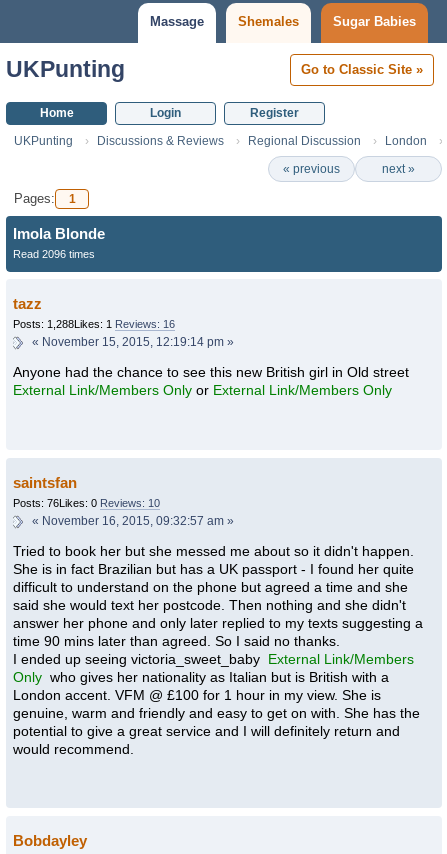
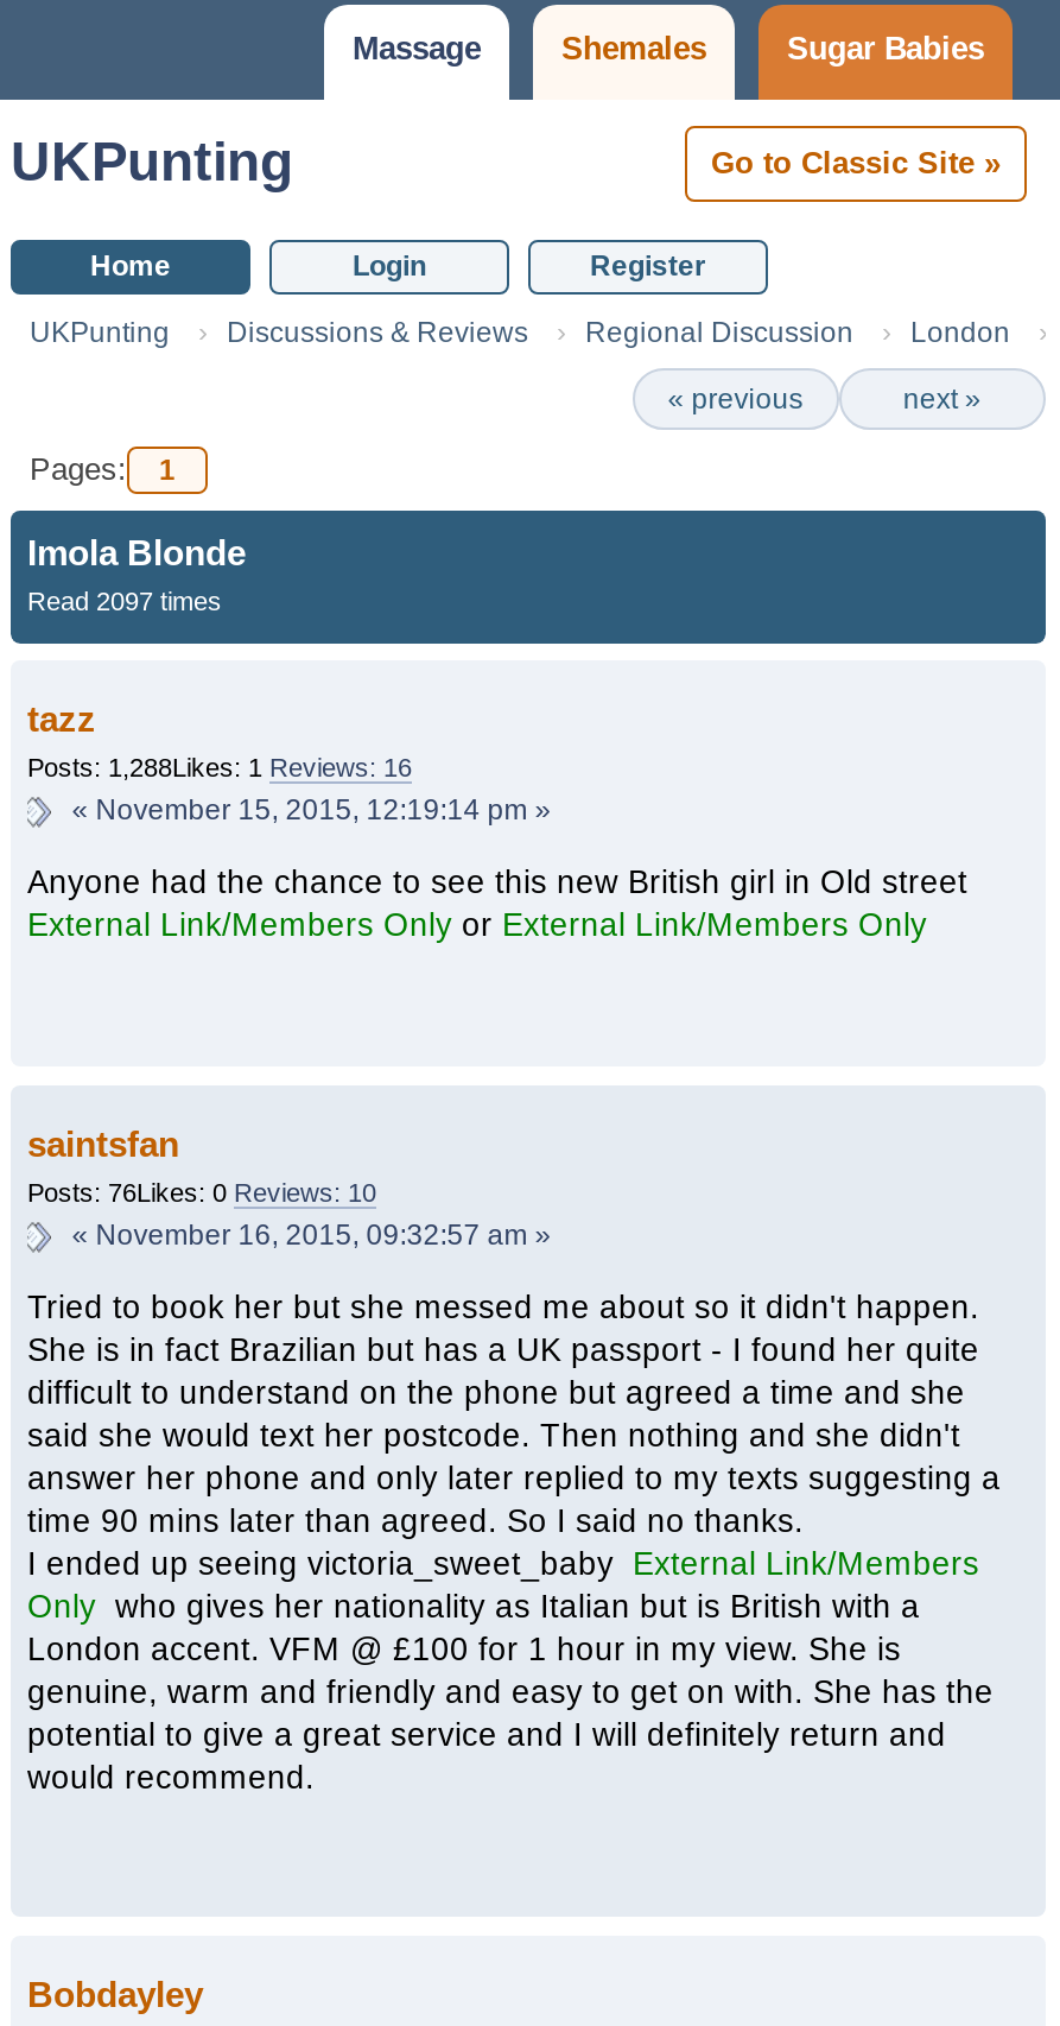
- Read 2096 times
+ Read 2097 times
